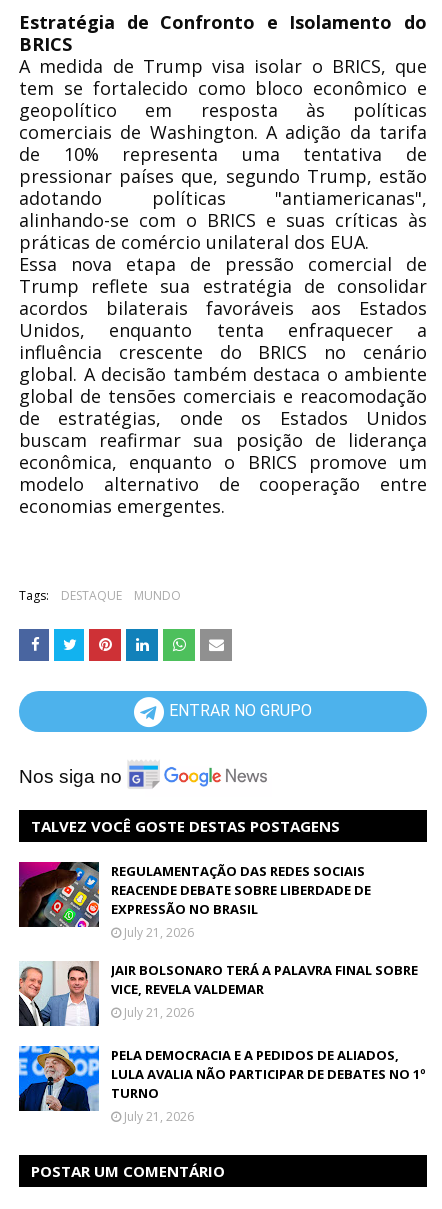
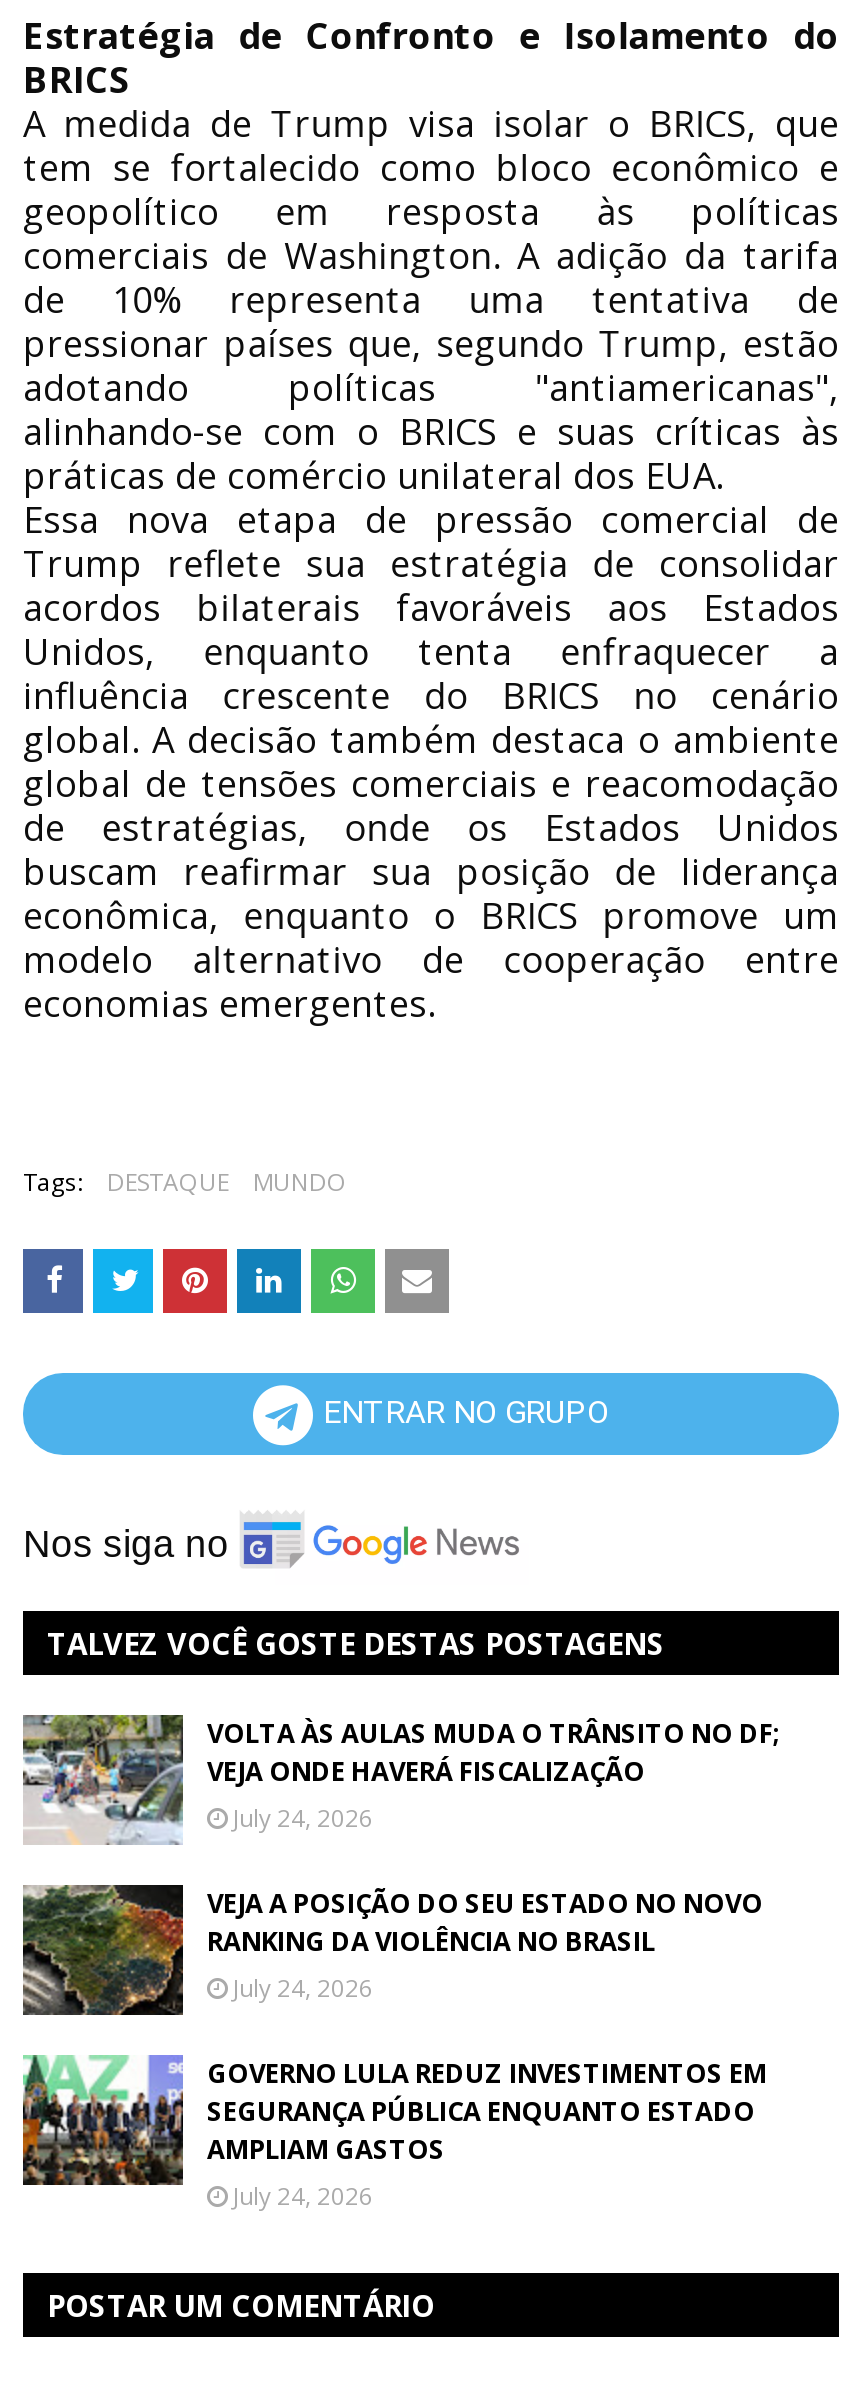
- [image]
- REGULAMENTAÇÃO DAS REDES SOCIAIS
- REACENDE DEBATE SOBRE LIBERDADE DE
- EXPRESSÃO NO BRASIL
- July 21, 2026
+ [image]
+ VOLTA ÀS AULAS MUDA O TRÂNSITO NO DF;
+ VEJA ONDE HAVERÁ FISCALIZAÇÃO
+ July 24, 2026

- [image]
- JAIR BOLSONARO TERÁ A PALAVRA FINAL SOBRE
- VICE, REVELA VALDEMAR
- July 21, 2026
+ [image]
+ VEJA A POSIÇÃO DO SEU ESTADO NO NOVO
+ RANKING DA VIOLÊNCIA NO BRASIL
+ July 24, 2026

- [image]
- PELA DEMOCRACIA E A PEDIDOS DE ALIADOS,
- LULA AVALIA NÃO PARTICIPAR DE DEBATES NO 1º
- TURNO
- July 21, 2026
+ [image]
+ GOVERNO LULA REDUZ INVESTIMENTOS EM
+ SEGURANÇA PÚBLICA ENQUANTO ESTADO
+ AMPLIAM GASTOS
+ July 24, 2026
